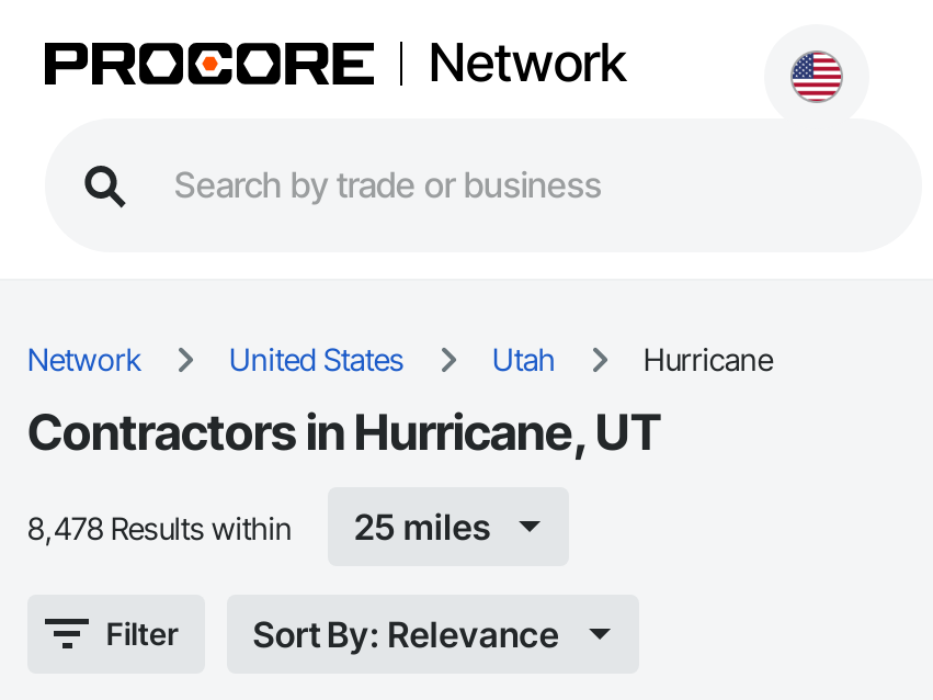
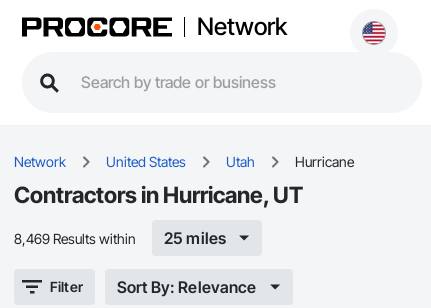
- 8,478 Results within
+ 8,469 Results within
